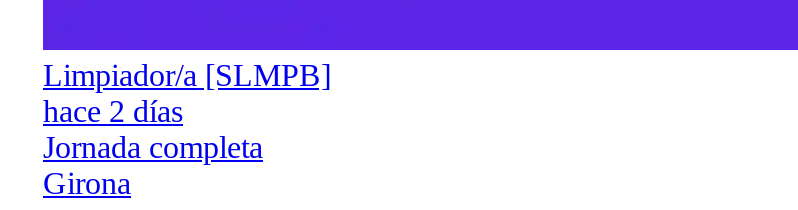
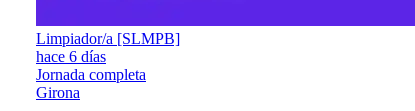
- hace 2 días
+ hace 6 días
